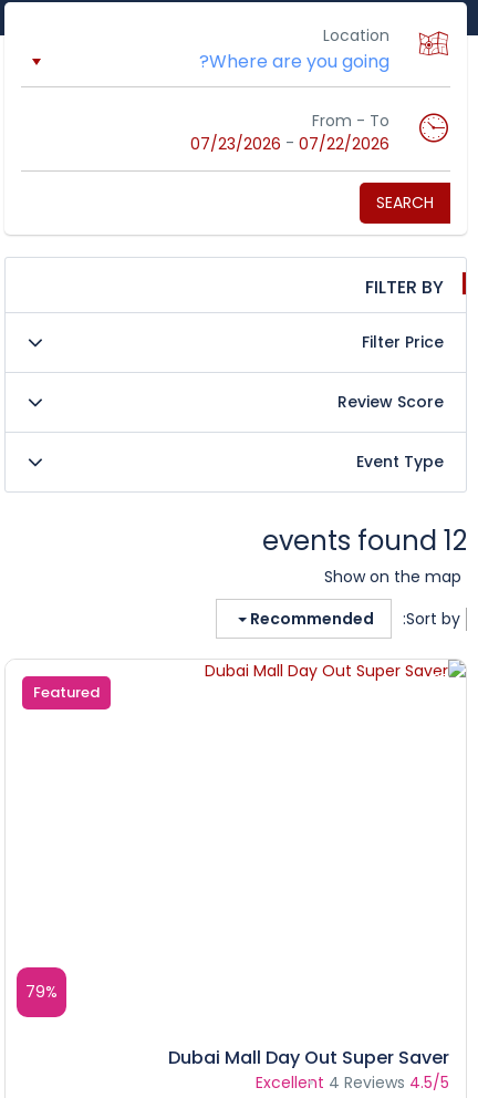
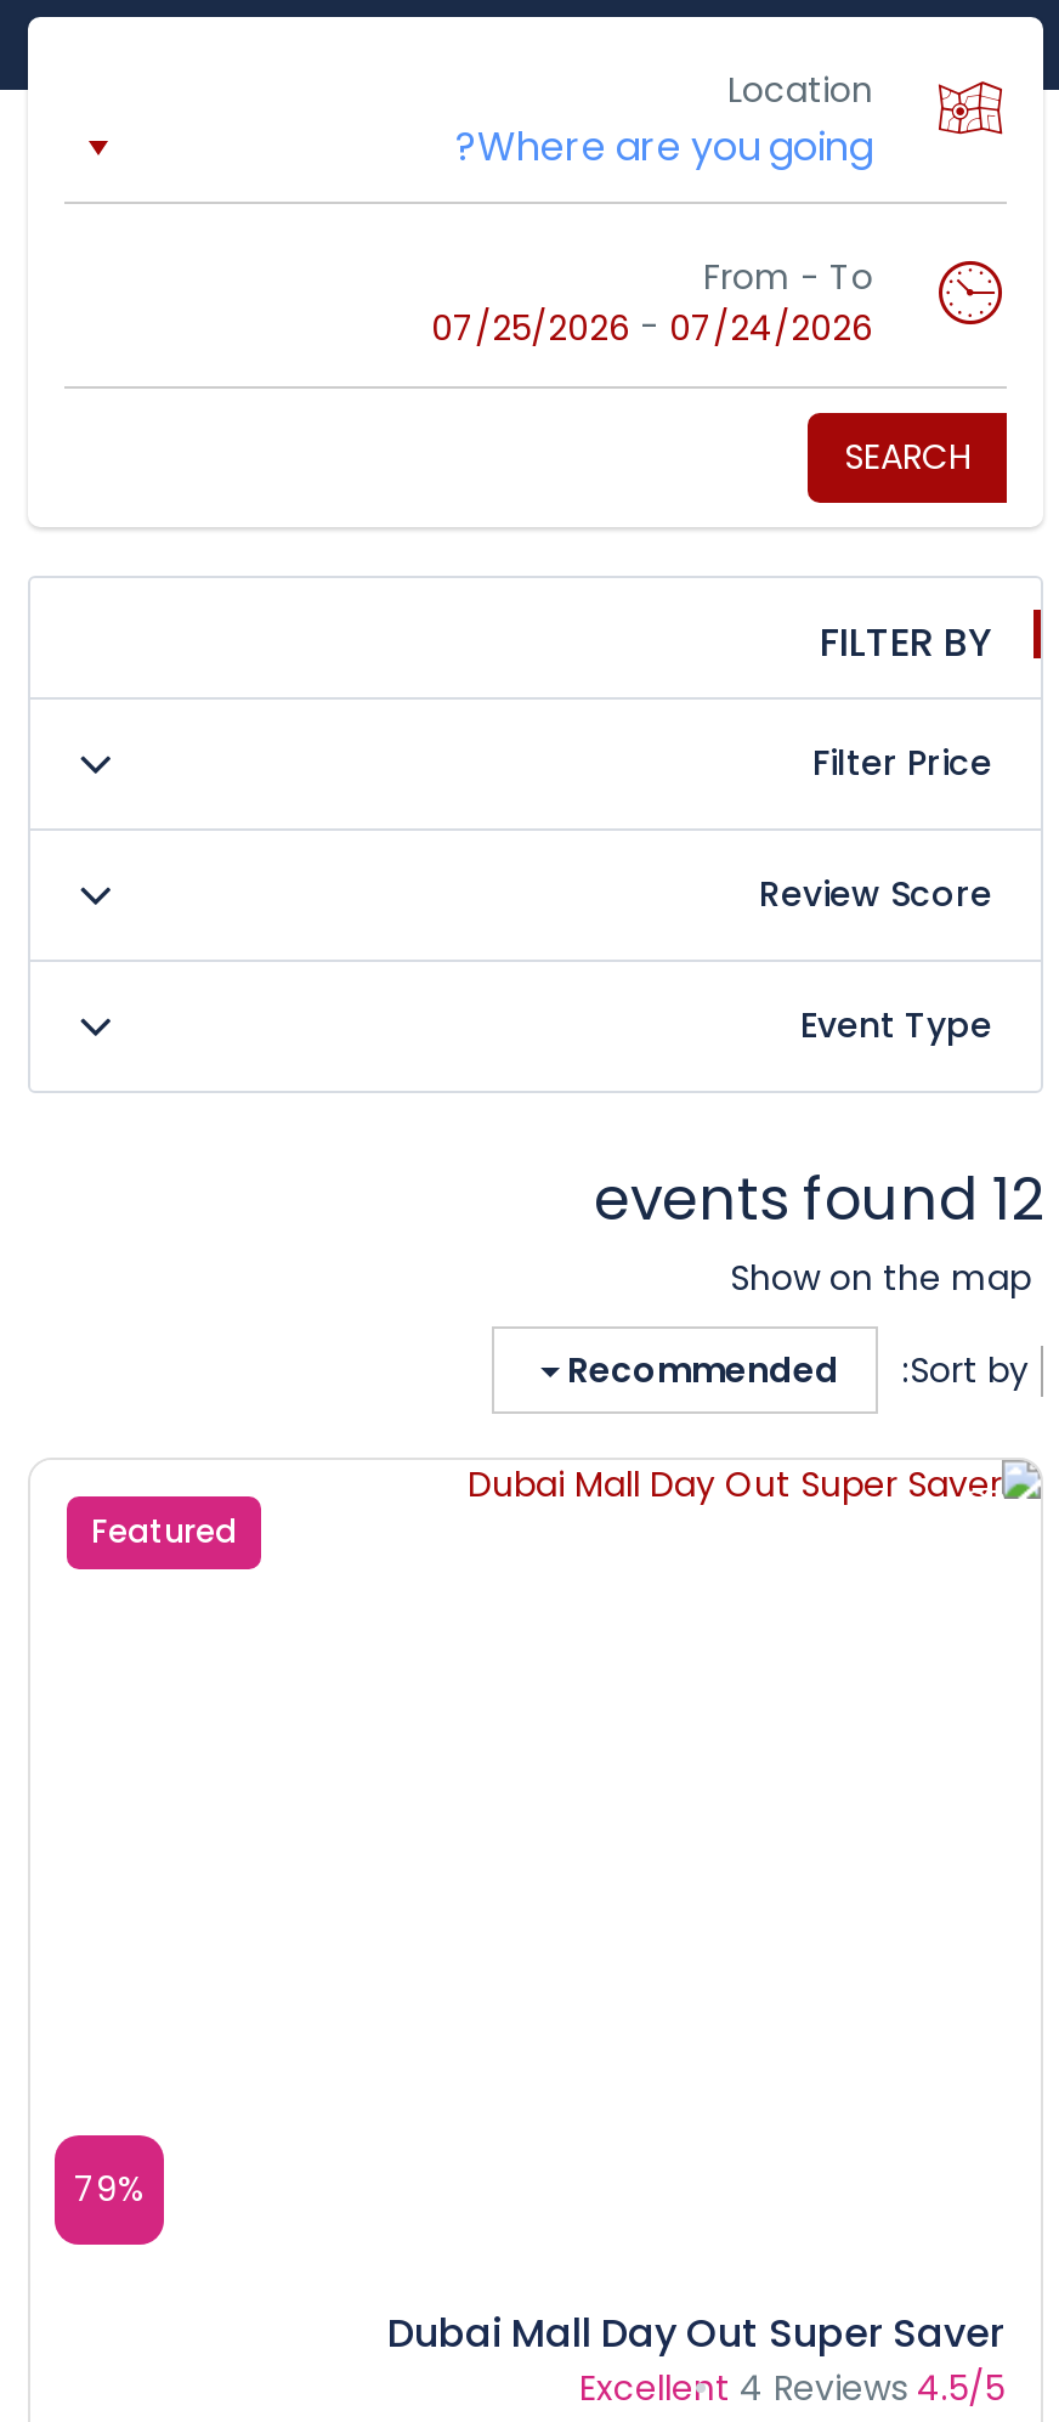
- 07/23/2026
+ 07/25/2026

- 07/22/2026
+ 07/24/2026
